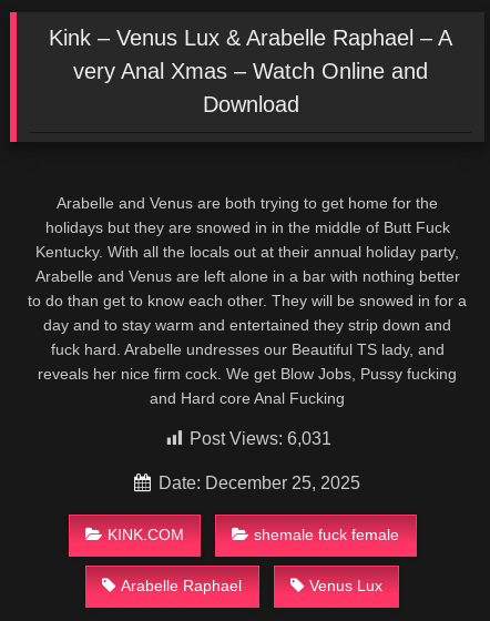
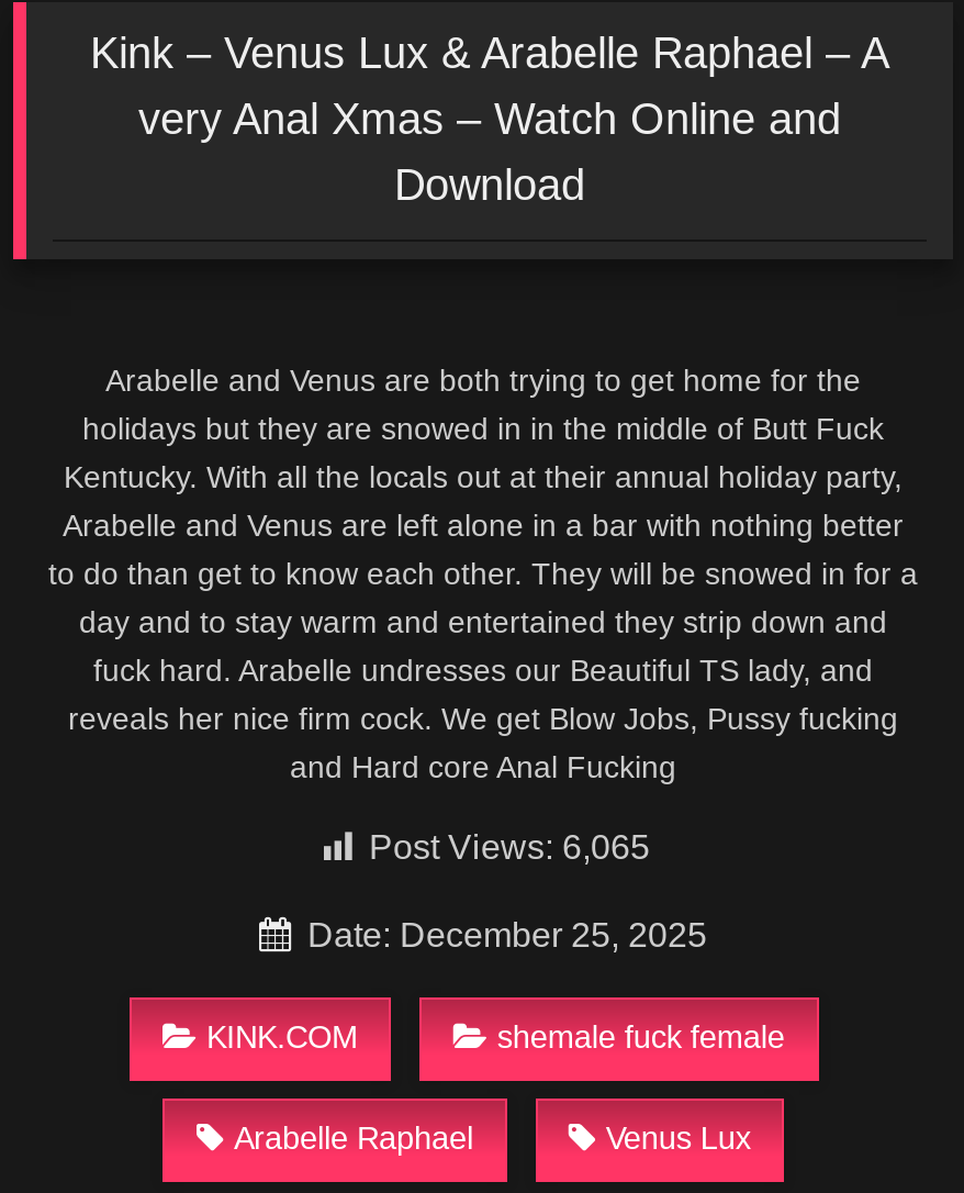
- Post Views: 6,031
+ Post Views: 6,065
